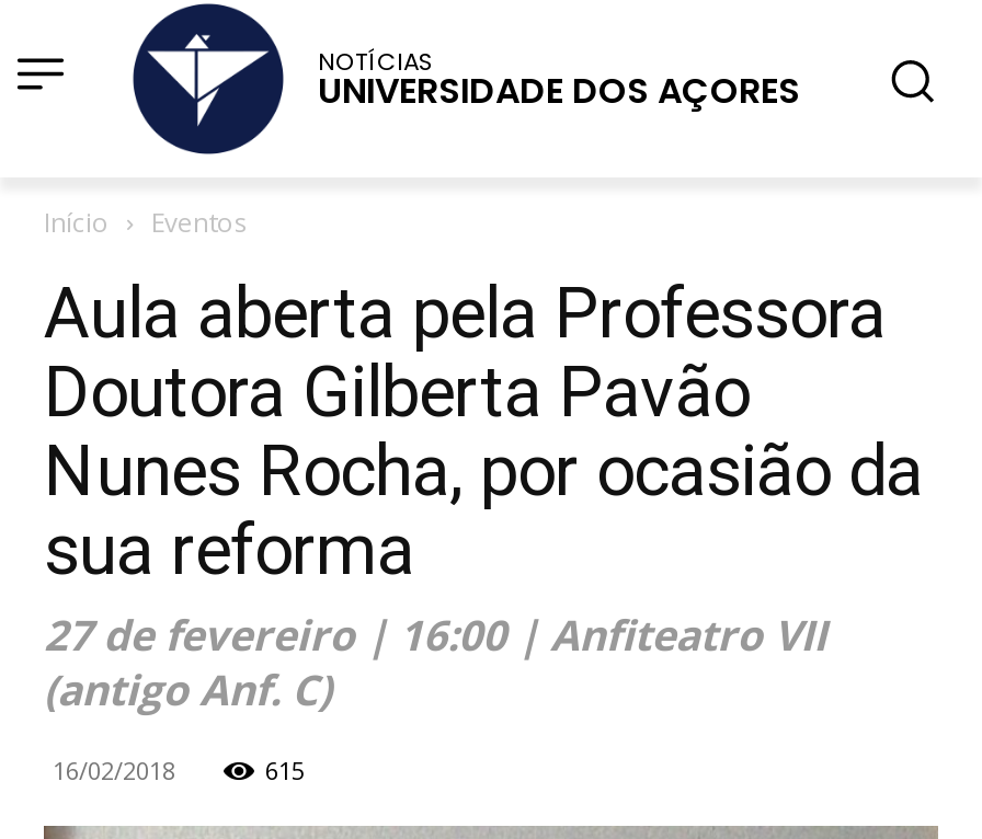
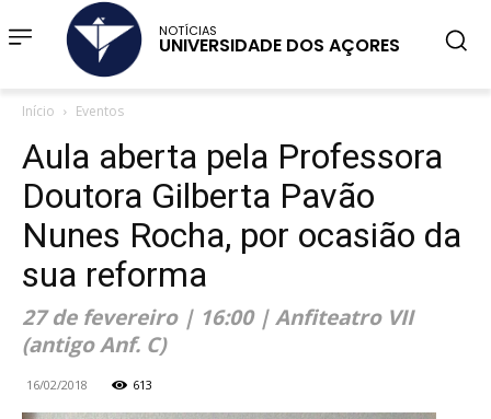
- 615
+ 613
